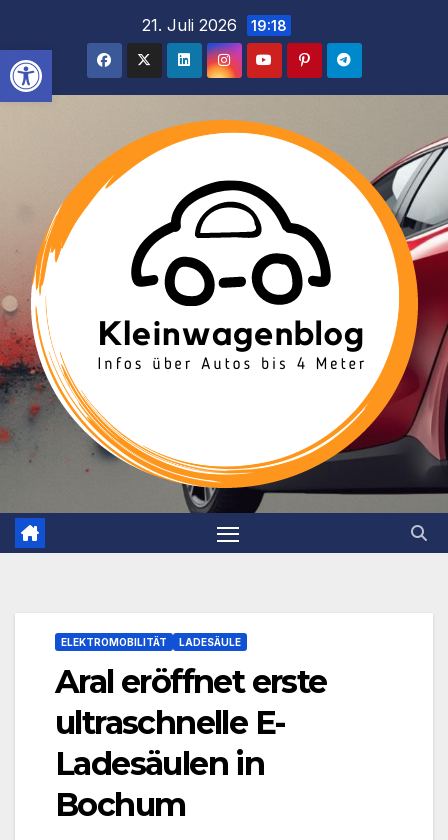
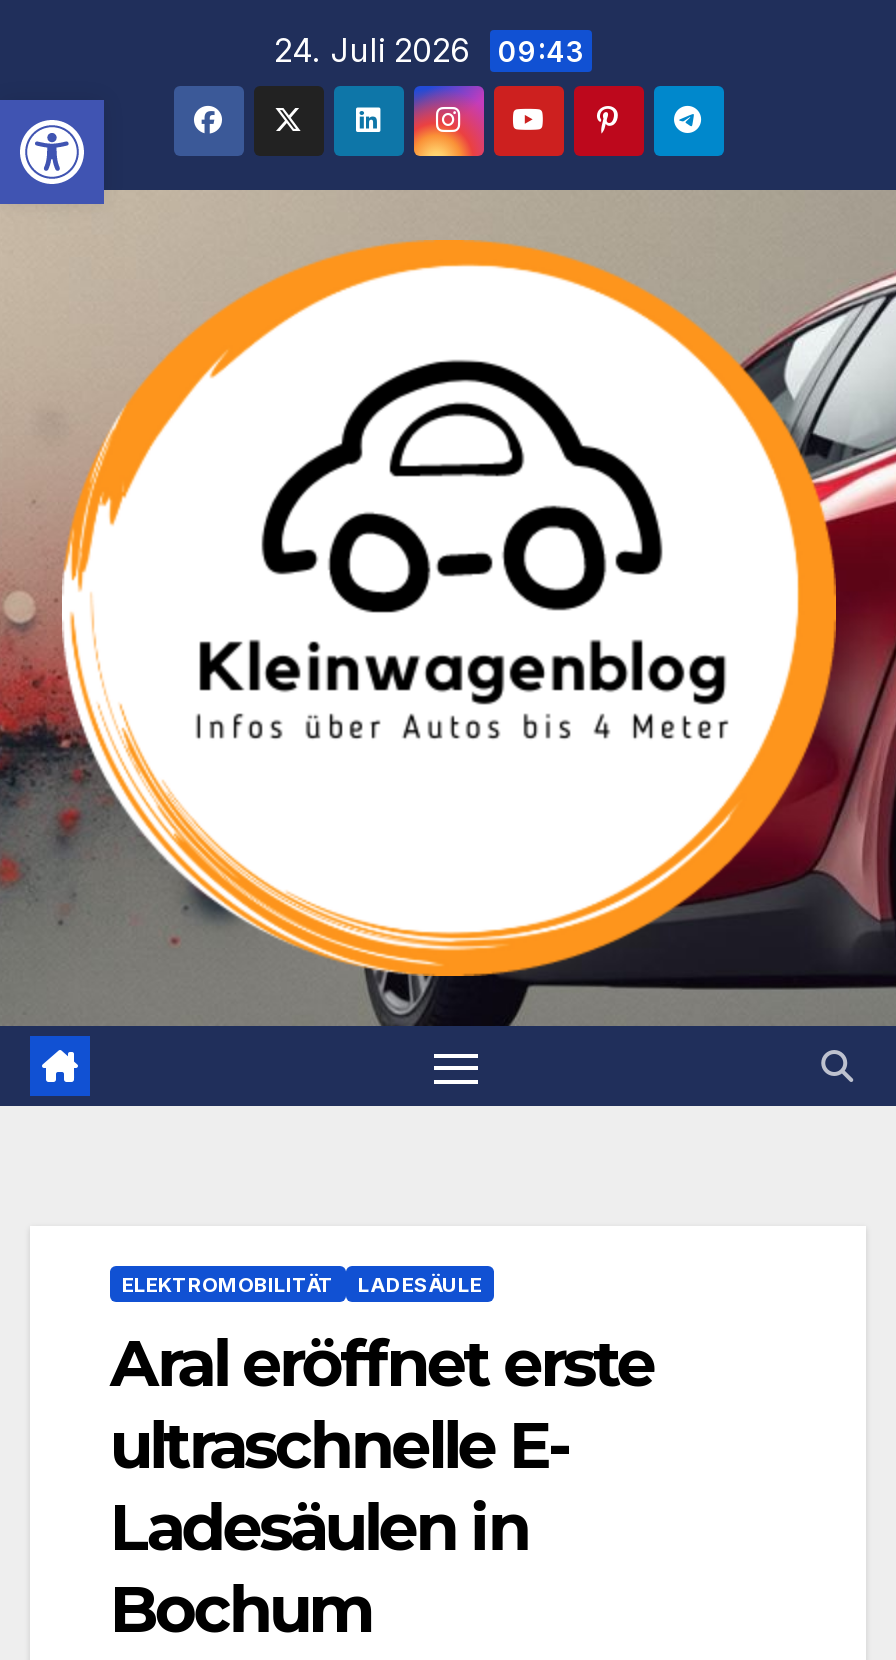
- 21. Juli 2026 19:18
+ 24. Juli 2026 09:43
